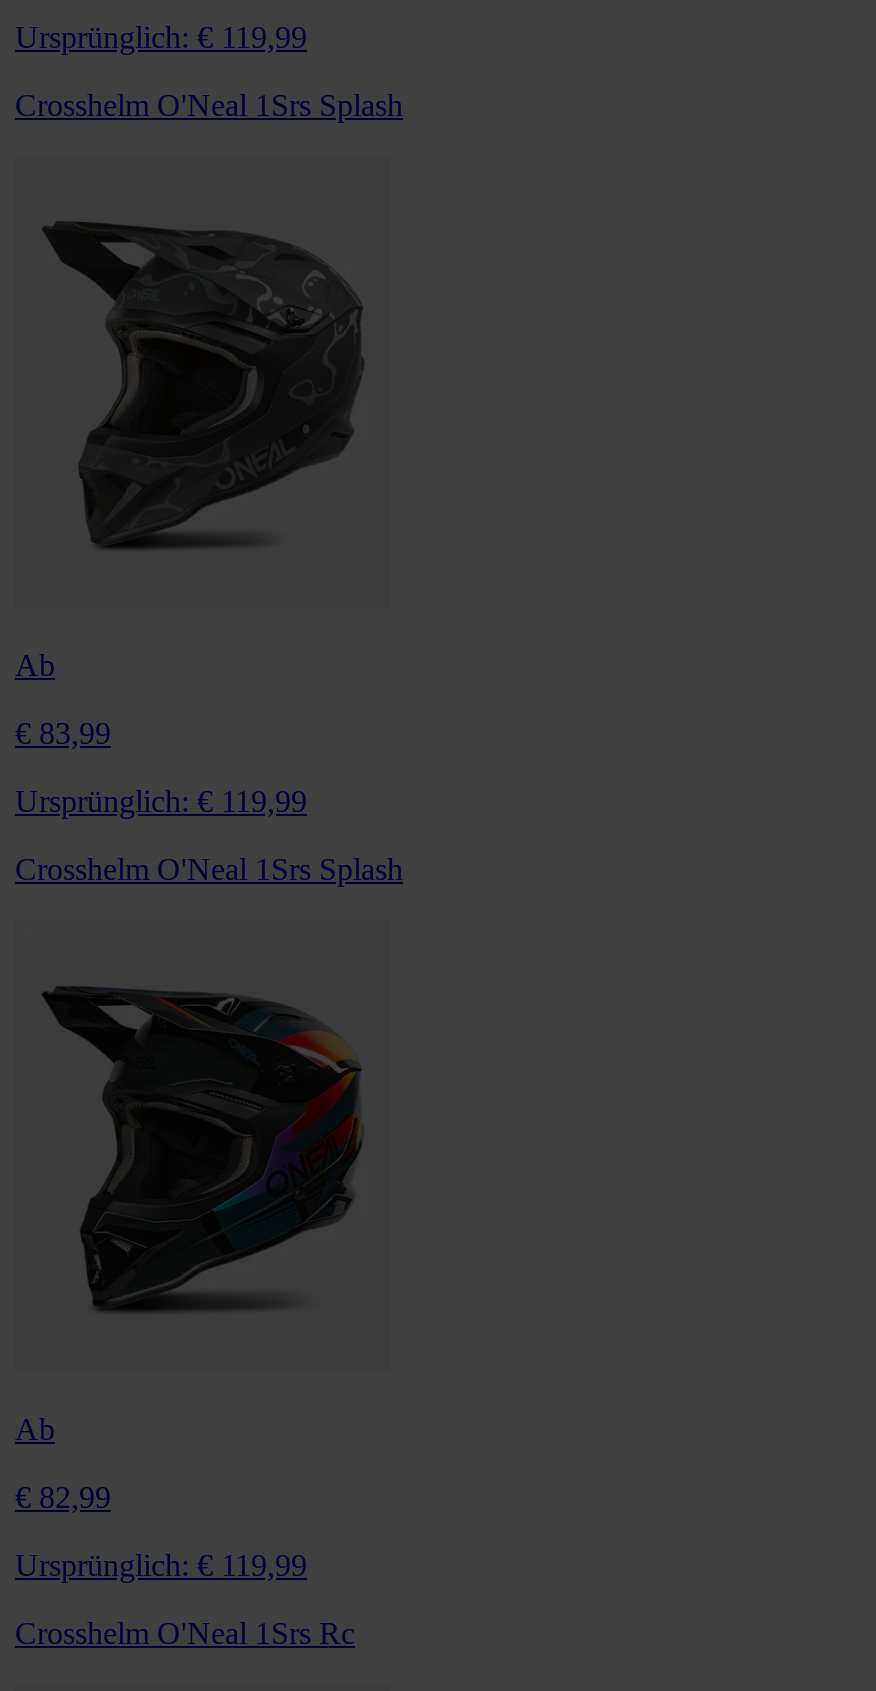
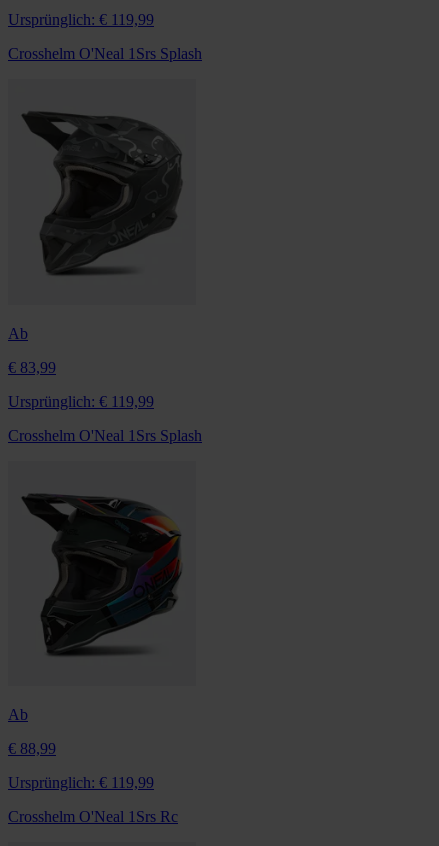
- € 82,99
+ € 88,99
